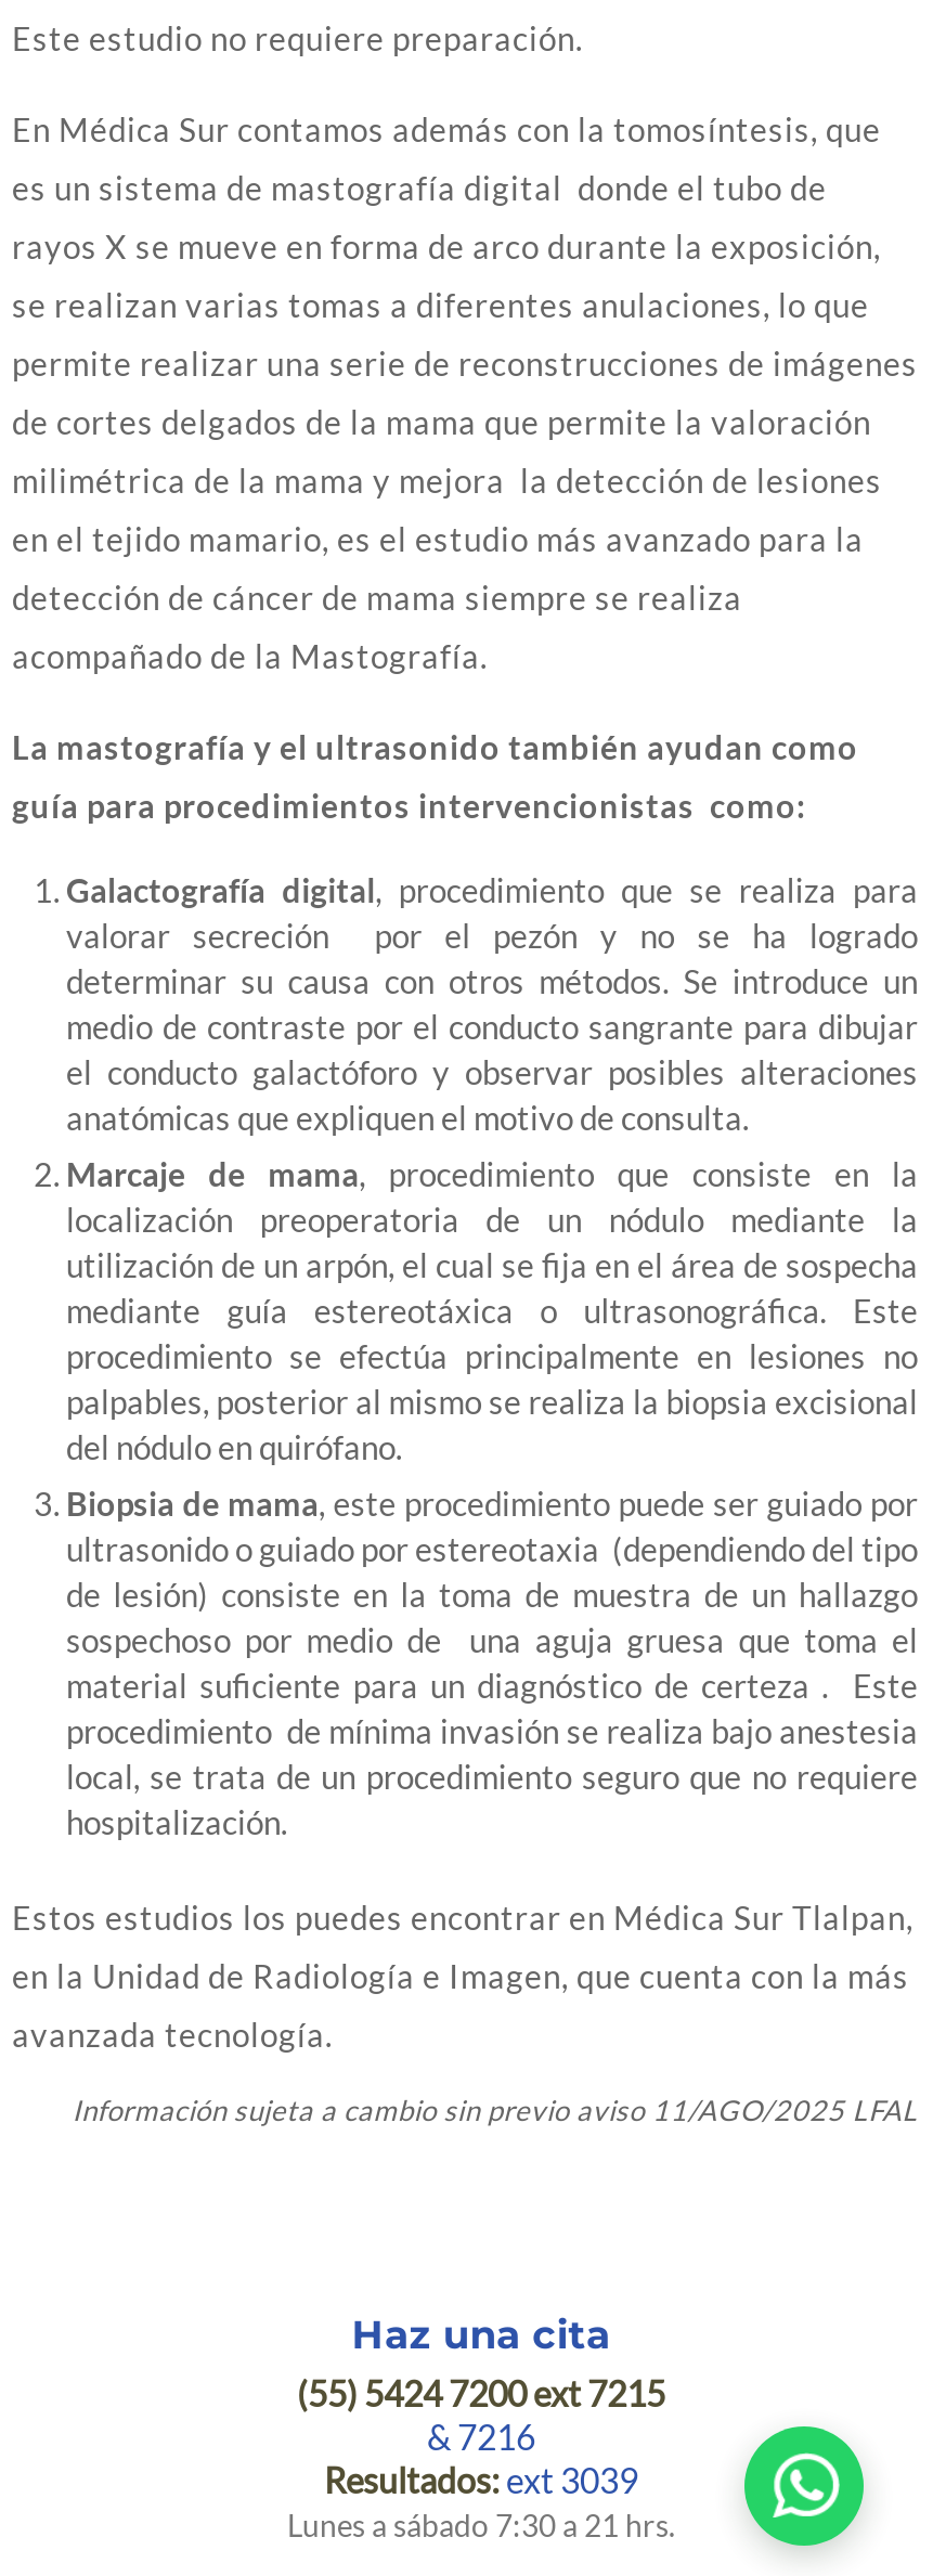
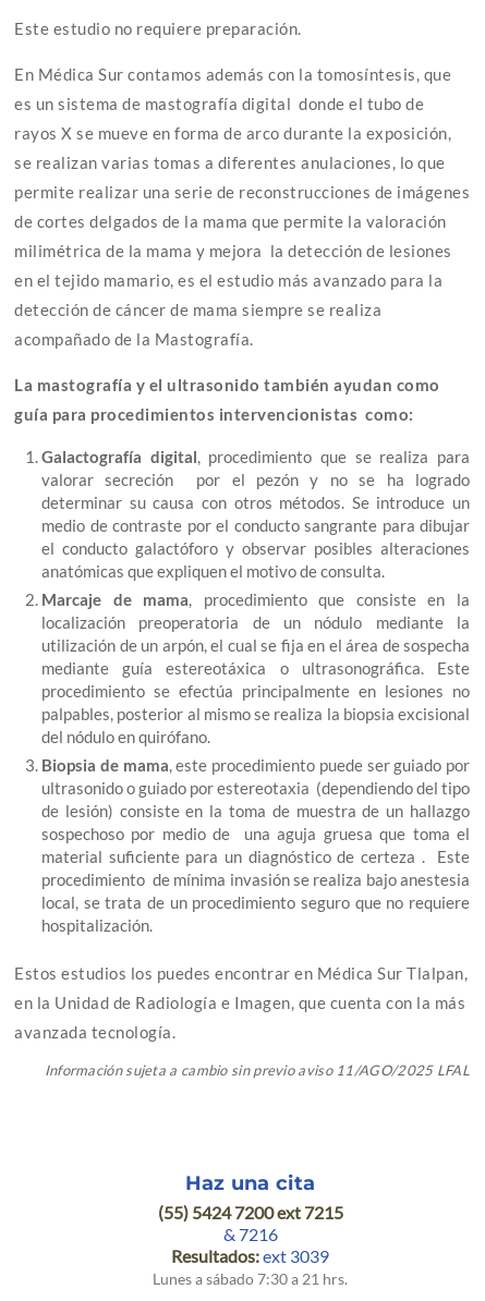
- [image]
